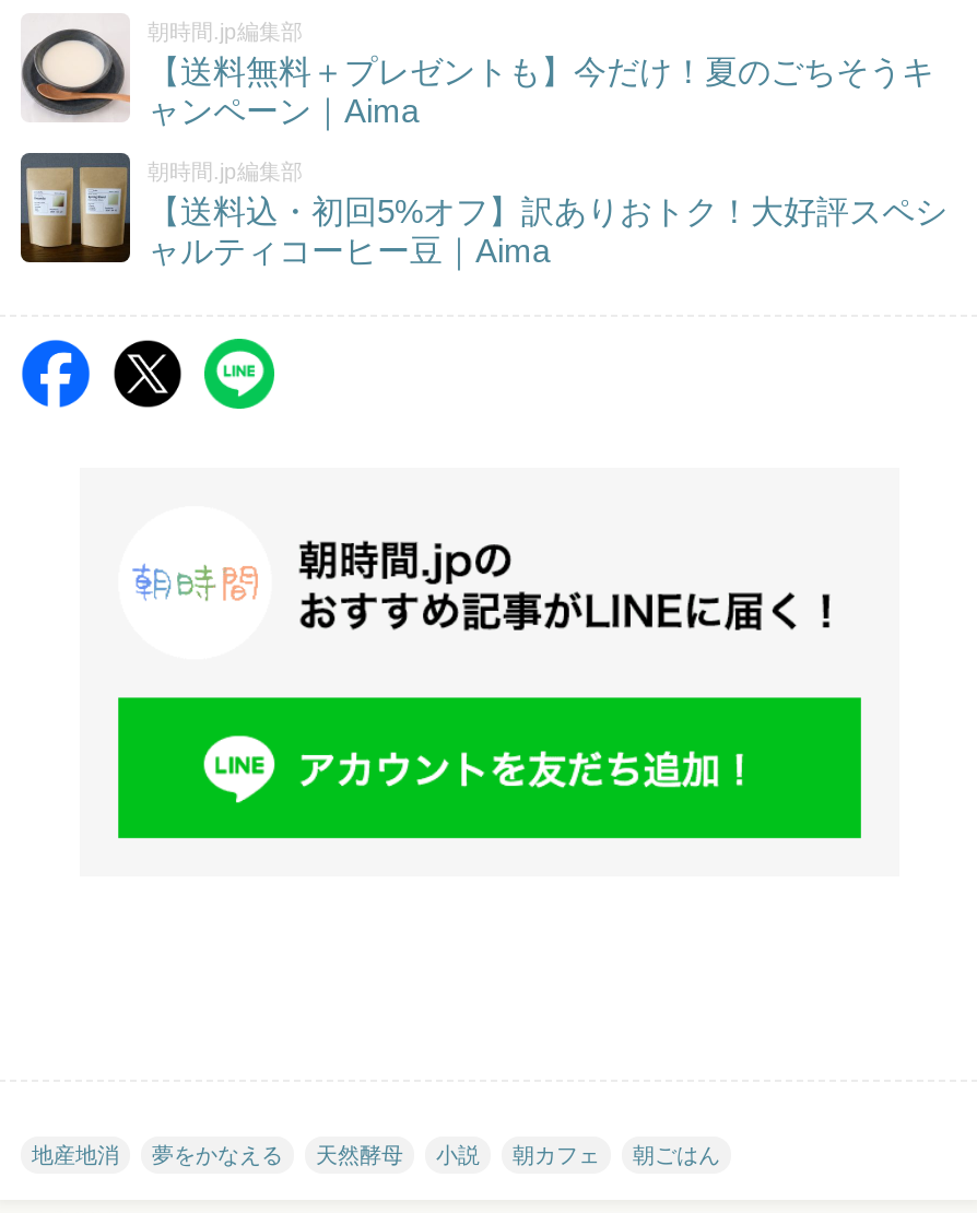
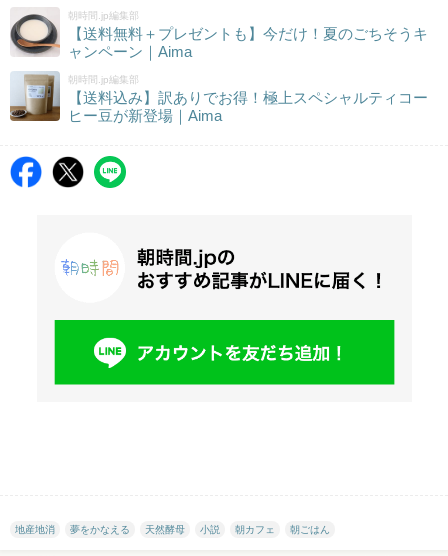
- [image]
- 【送料込・初回5%オフ】訳ありおトク！大好評スペシ
- ャルティコーヒー豆｜Aima
+ [image]
+ 【送料込み】訳ありでお得！極上スペシャルティコー
+ ヒー豆が新登場｜Aima
